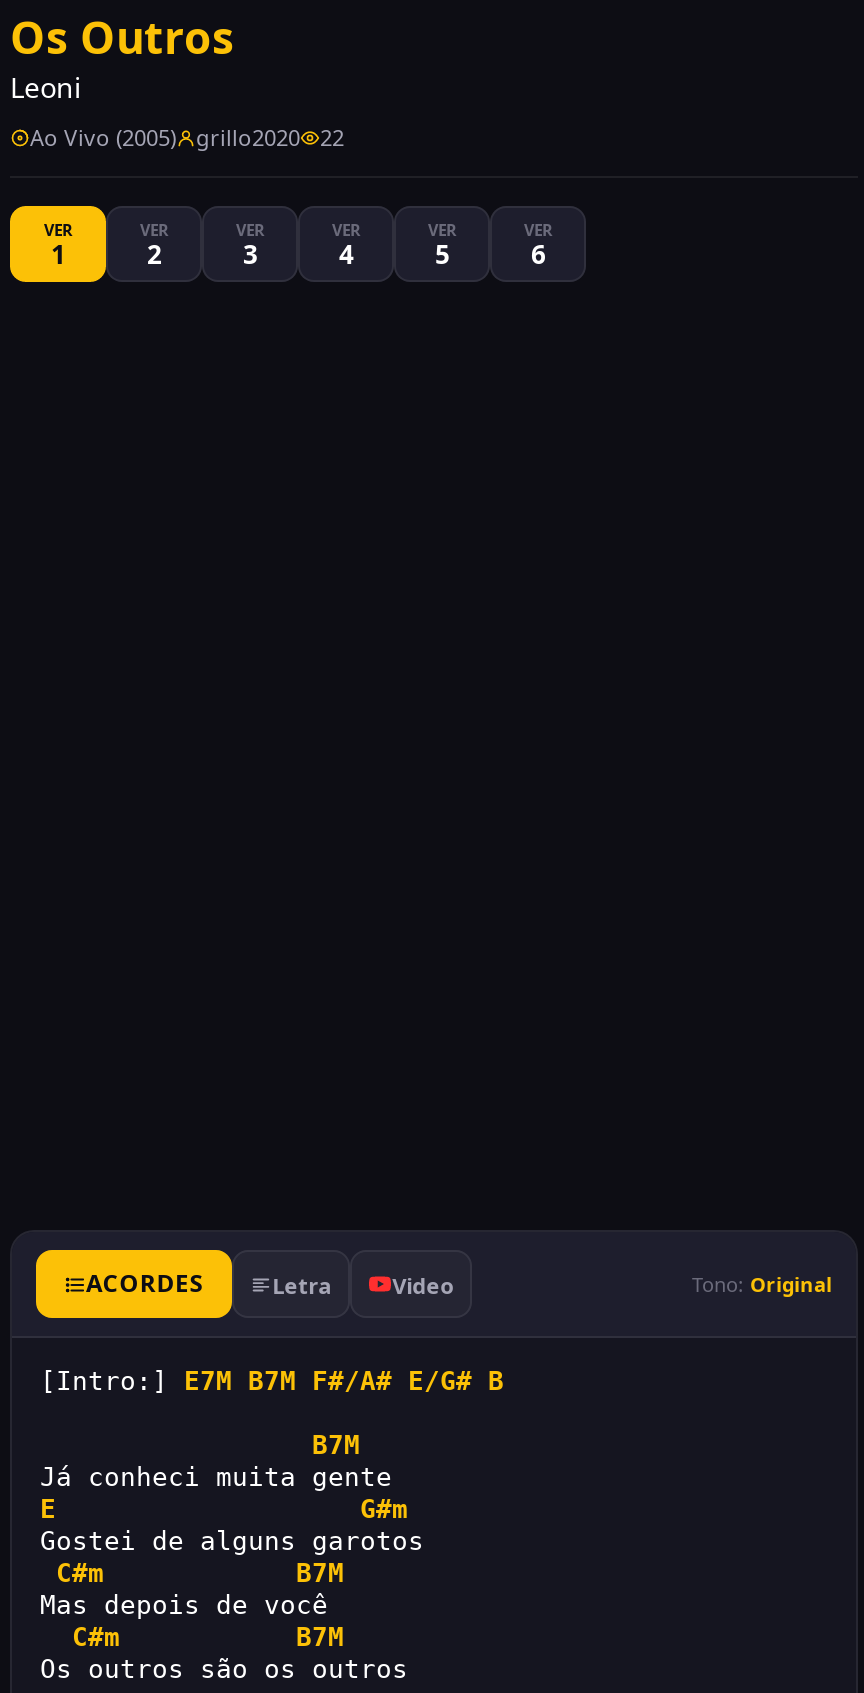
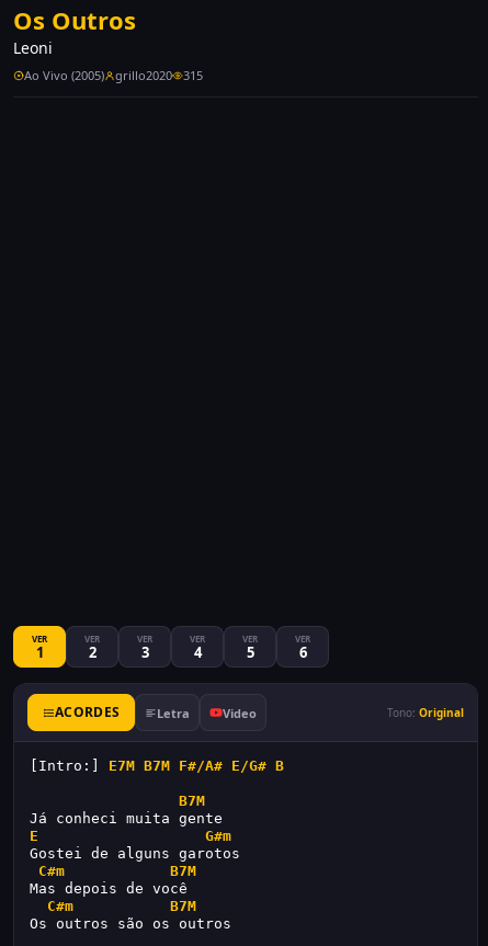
- Ao Vivo (2005) grillo2020 22
+ Ao Vivo (2005) grillo2020 315

moved down: VER | VER | 2 | ... | VER | 6
